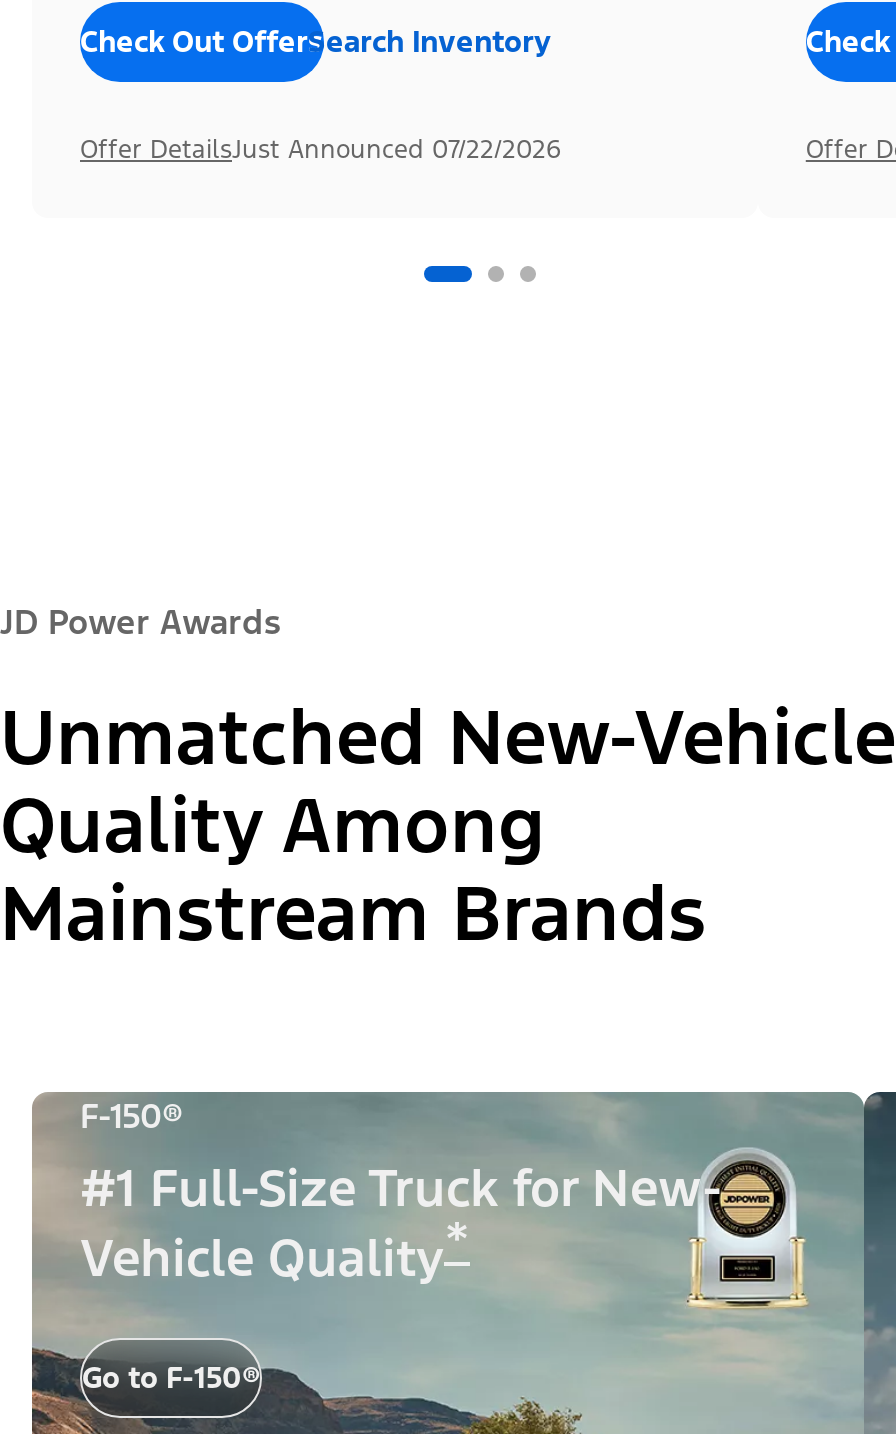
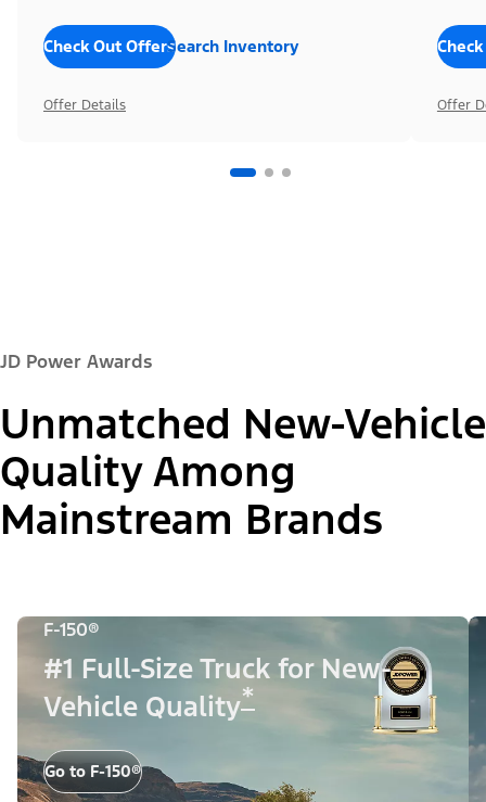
- Offer DetailsJust Announced 07/22/2026
+ Offer Details
